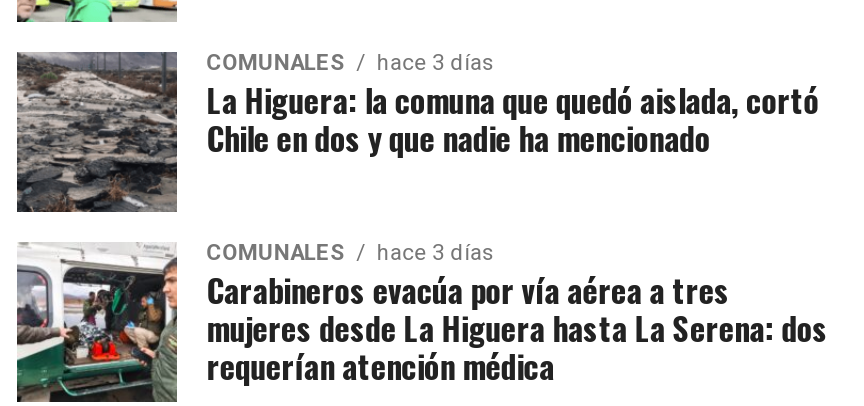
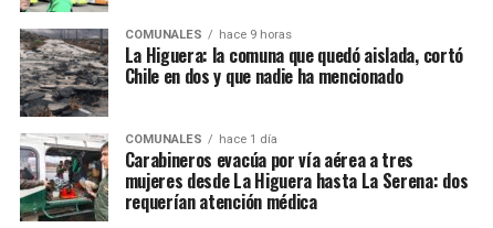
- COMUNALES hace 3 días
+ COMUNALES hace 9 horas

- COMUNALES hace 3 días
+ COMUNALES hace 1 día
